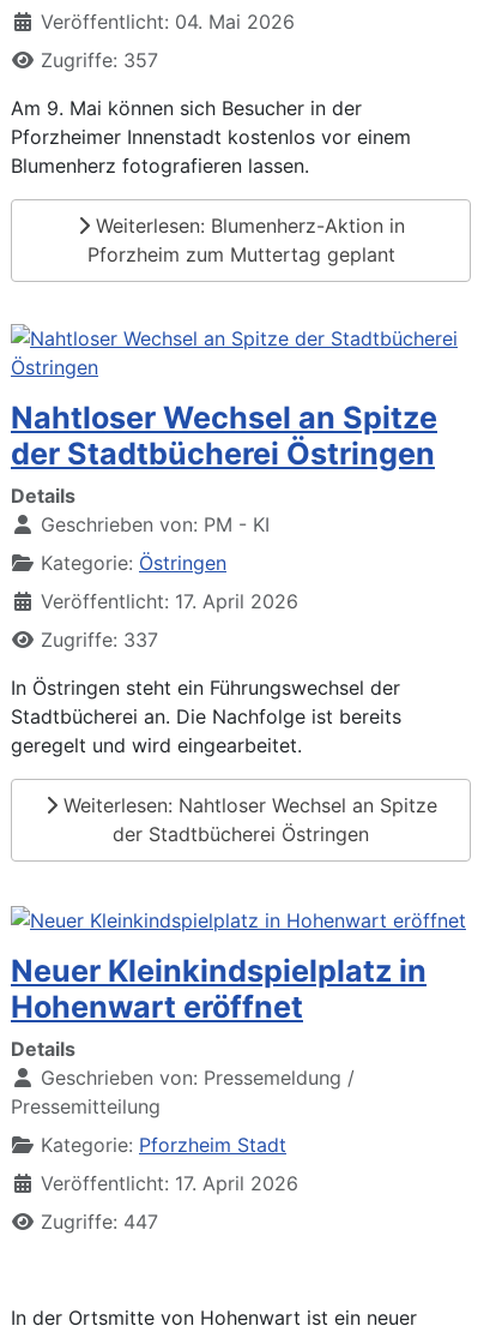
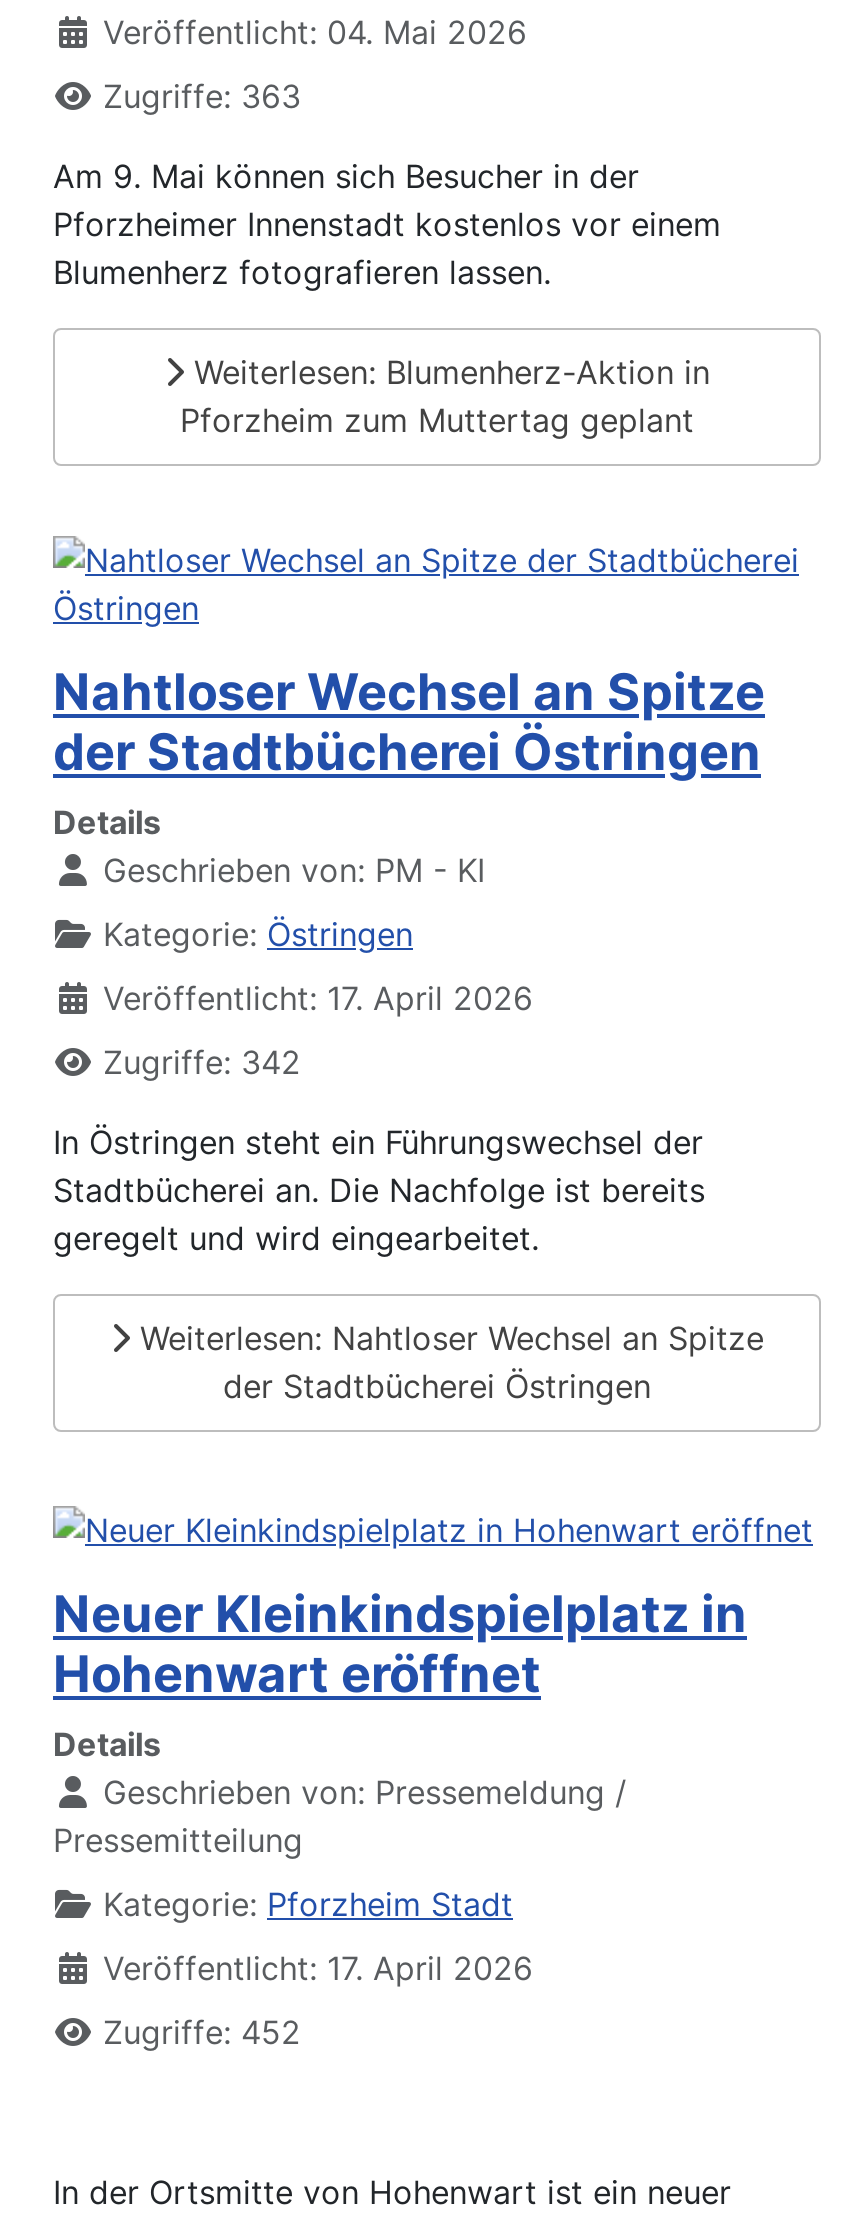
- Zugriffe: 357
+ Zugriffe: 363

- Zugriffe: 337
+ Zugriffe: 342

- Zugriffe: 447
+ Zugriffe: 452
